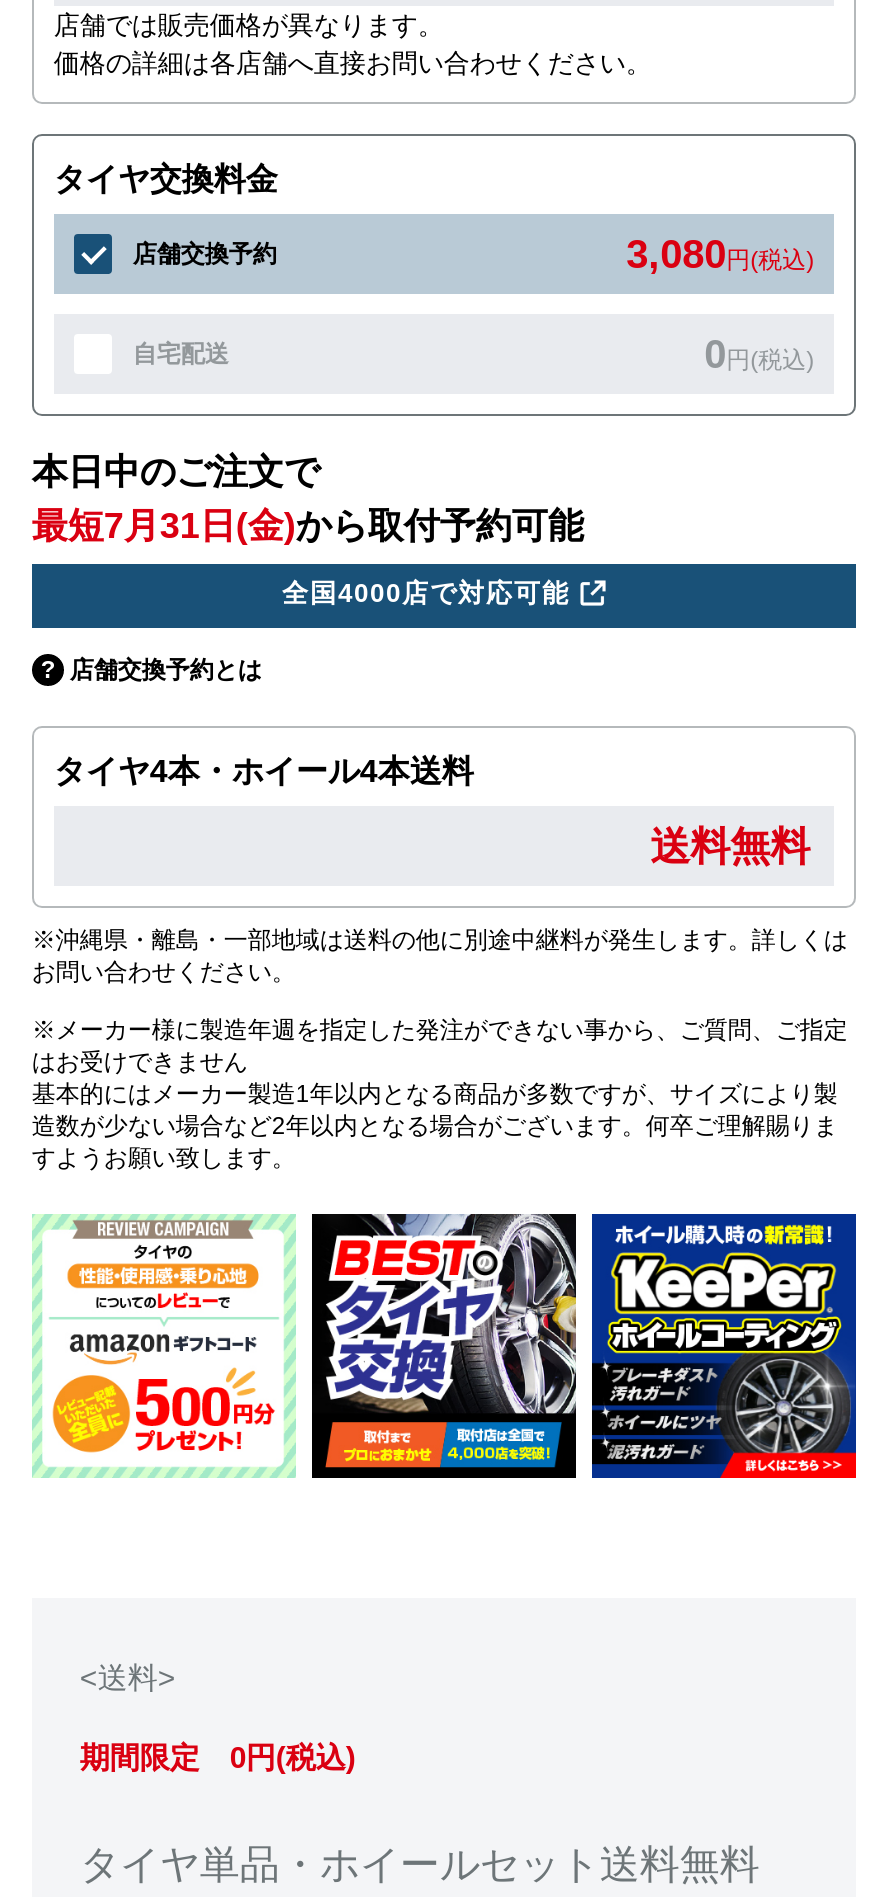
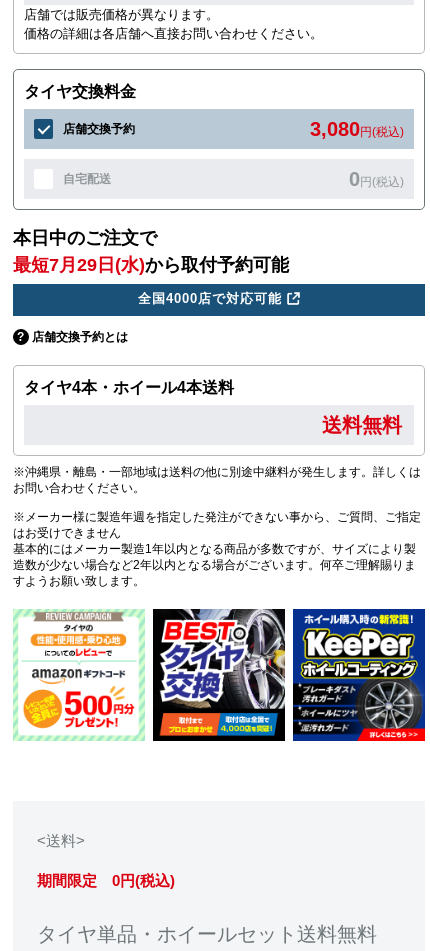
- 最短7月31日(金)から取付予約可能
+ 最短7月29日(水)から取付予約可能
